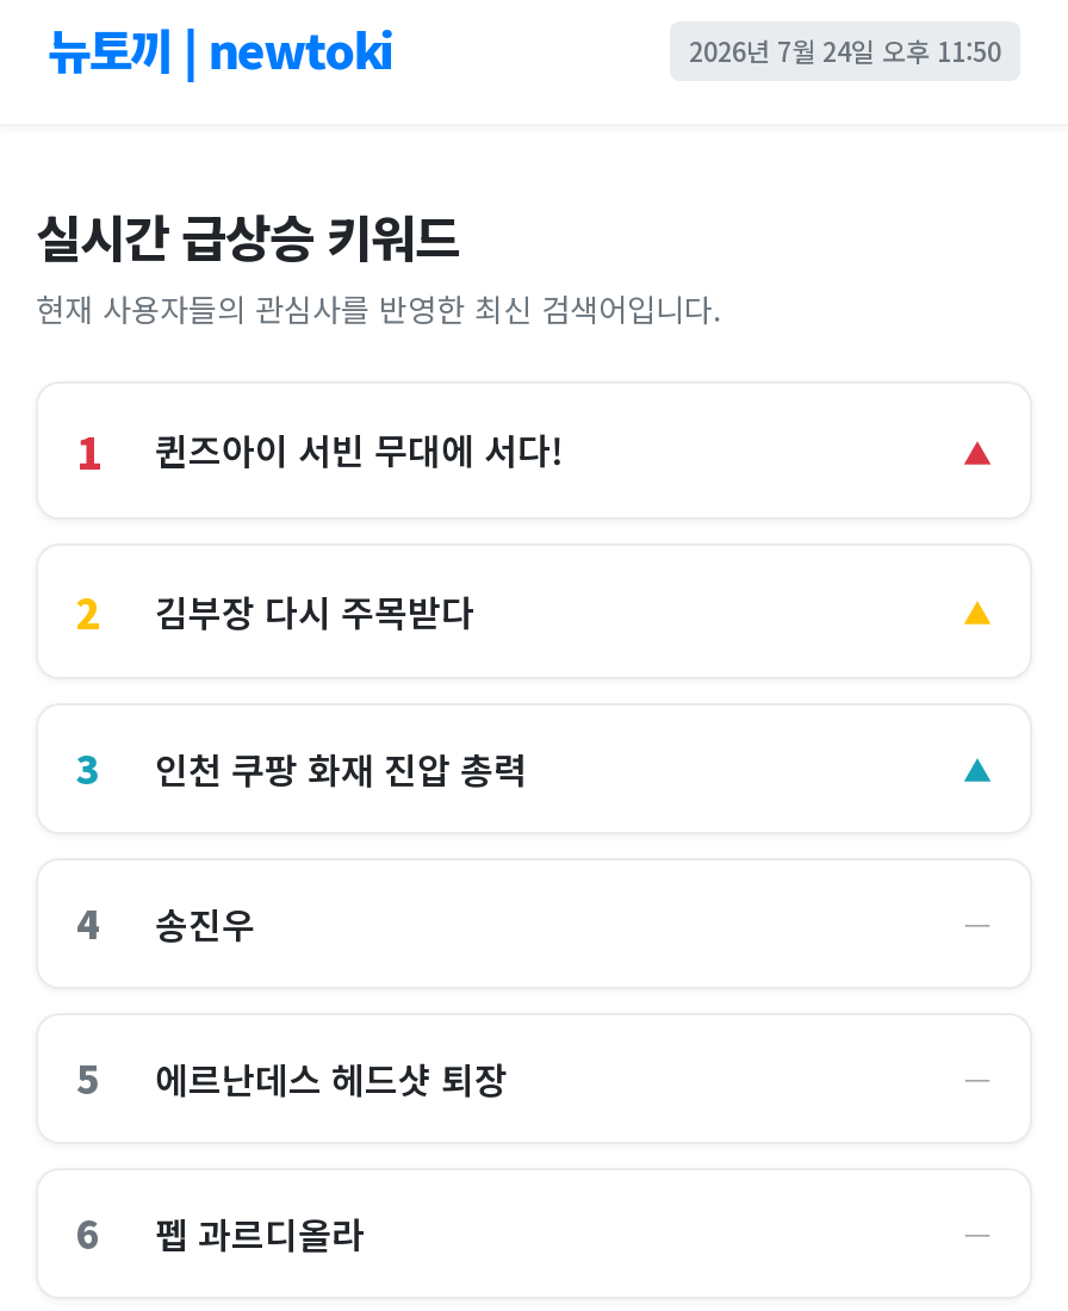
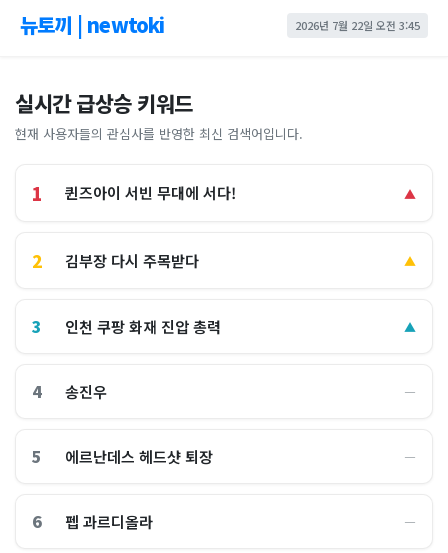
- 2026년 7월 24일 오후 11:50
+ 2026년 7월 22일 오전 3:45
